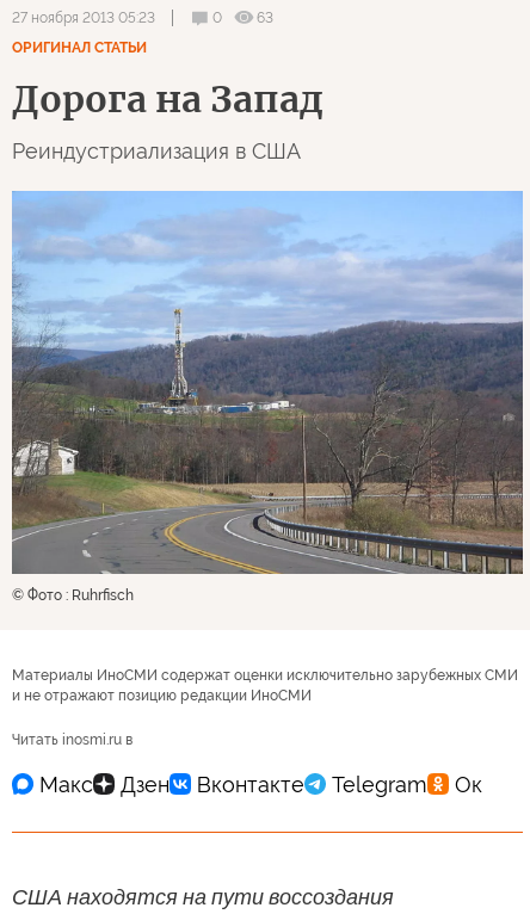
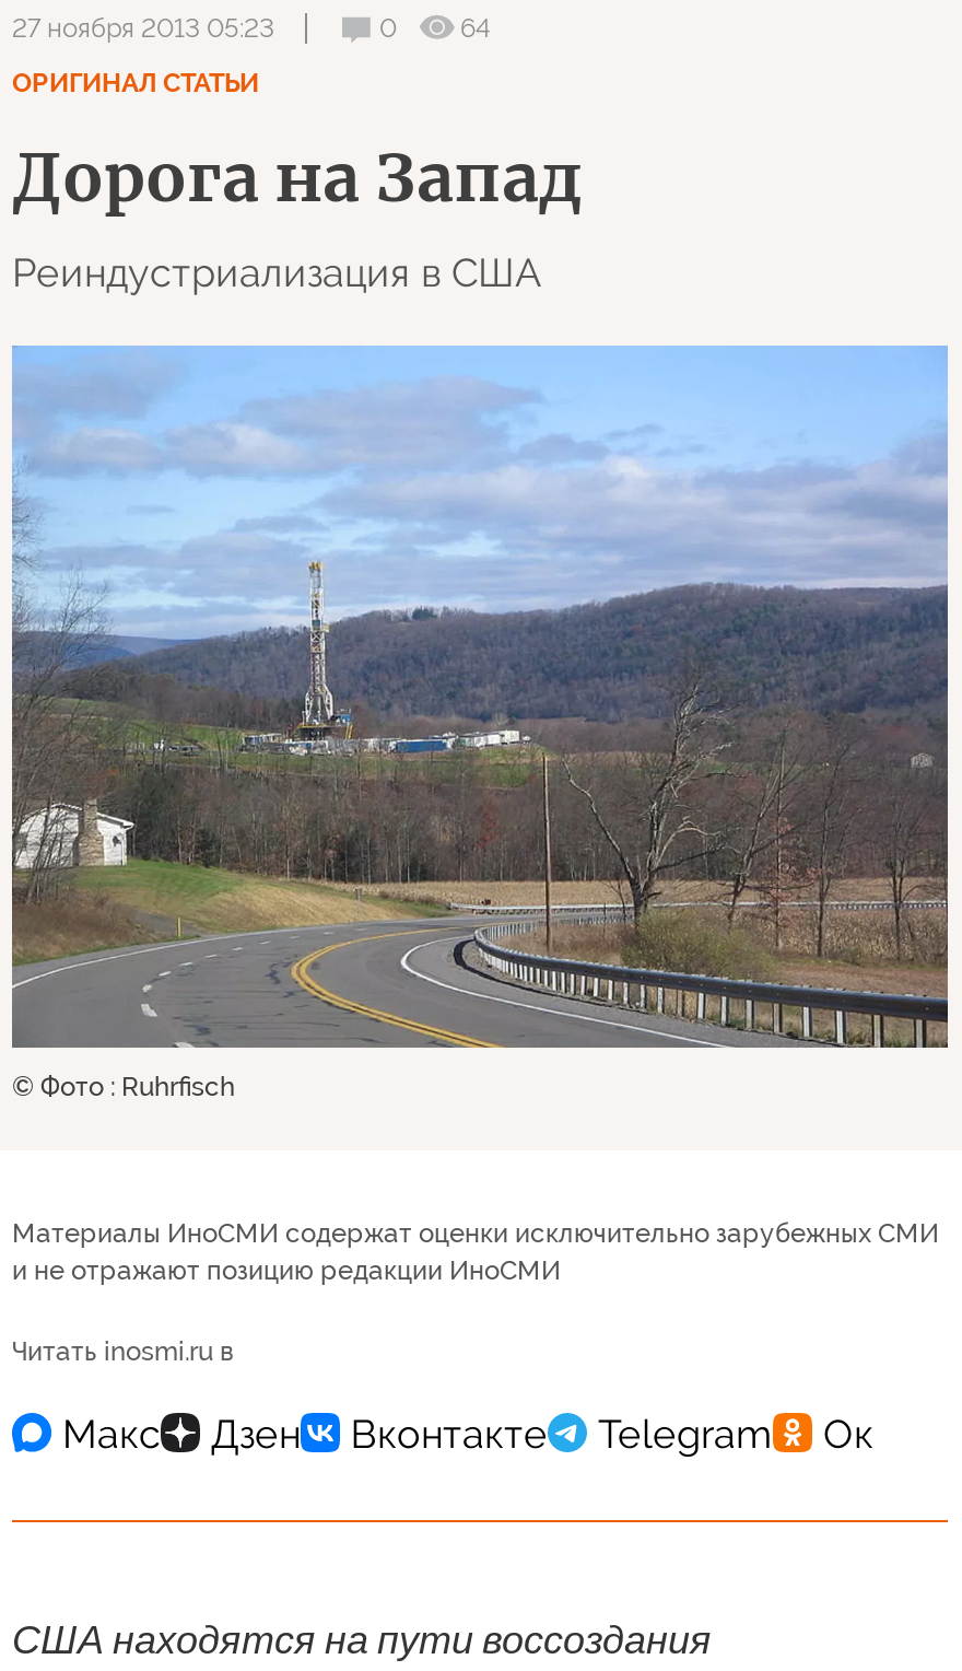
- 63
+ 64
